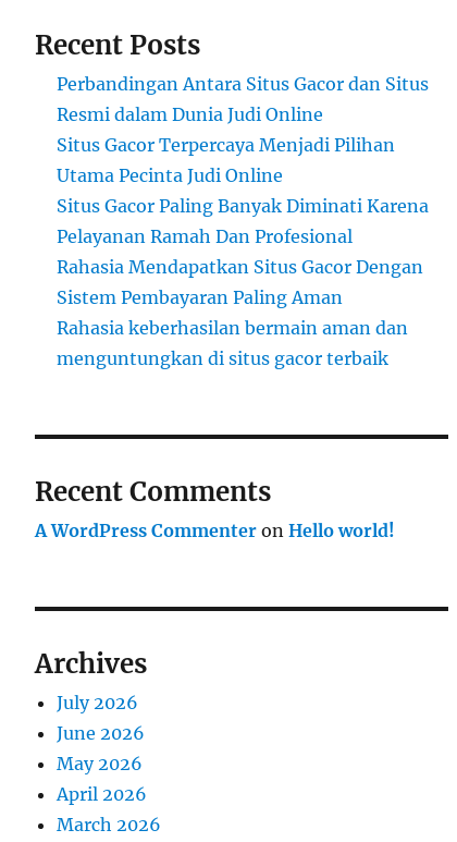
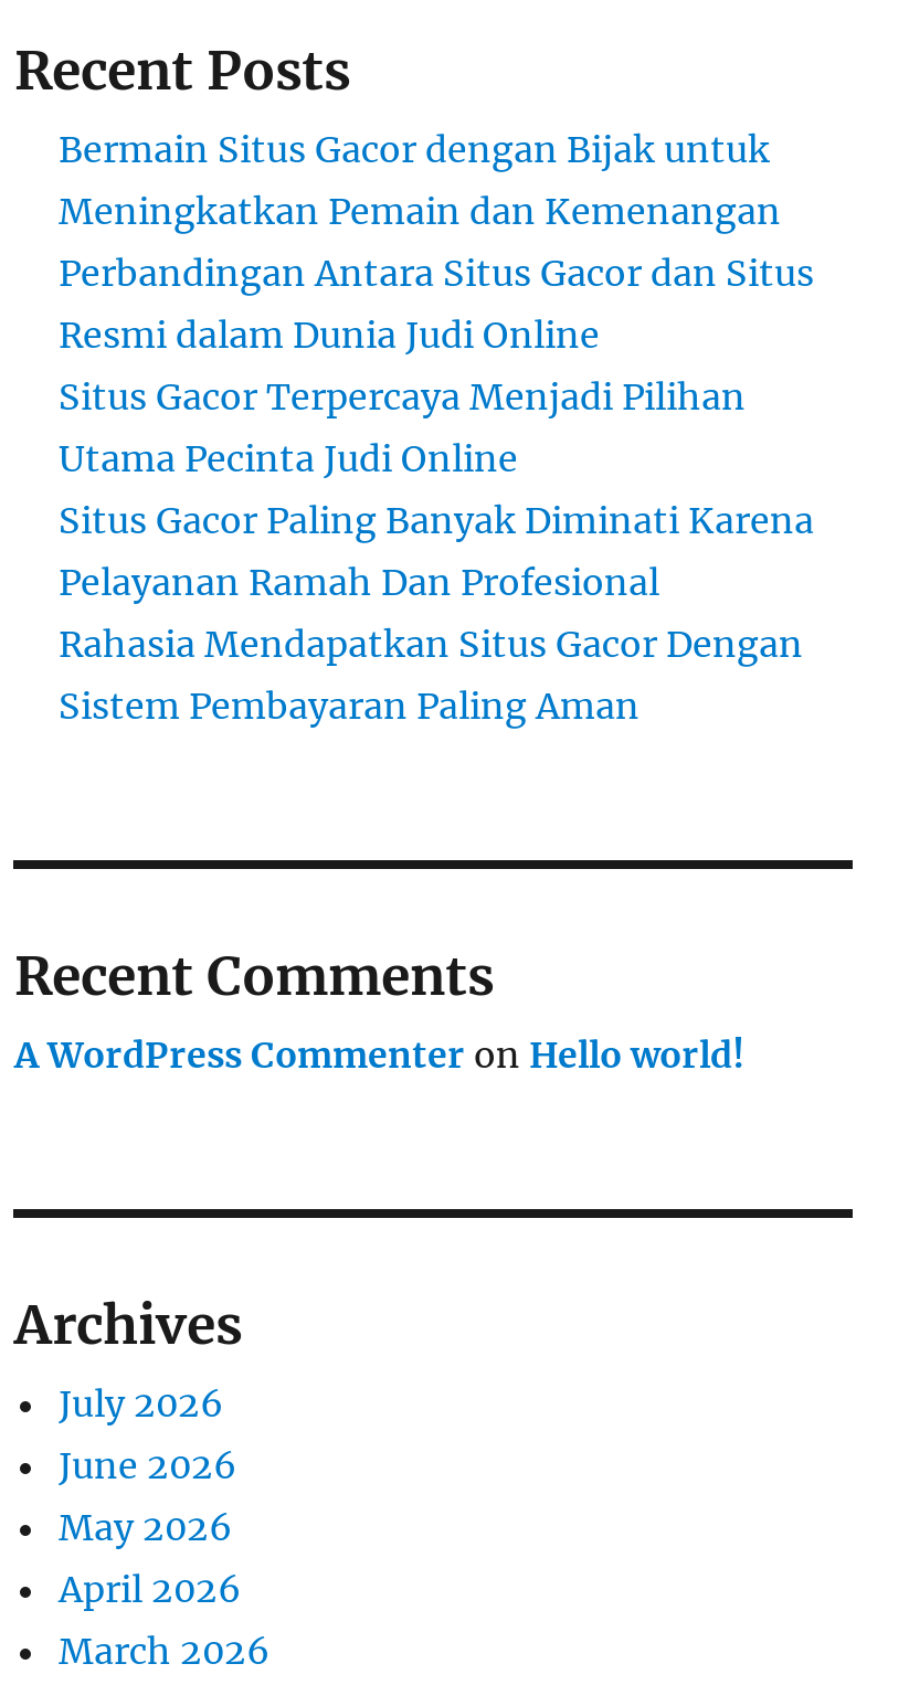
+ Bermain Situs Gacor dengan Bijak untuk
+ Meningkatkan Pemain dan Kemenangan

moved down: Perbandingan Antara Situs Gacor dan Situs | Resmi dalam Dunia Judi Online | Situs Gacor Terpercaya Menjadi Pilihan | Utama Pecinta Judi Online | Situs Gacor Paling Banyak Diminati Karena | Pelayanan Ramah Dan Profesional | Rahasia Mendapatkan Situs Gacor Dengan | Sistem Pembayaran Paling Aman

- Rahasia keberhasilan bermain aman dan
- menguntungkan di situs gacor terbaik
